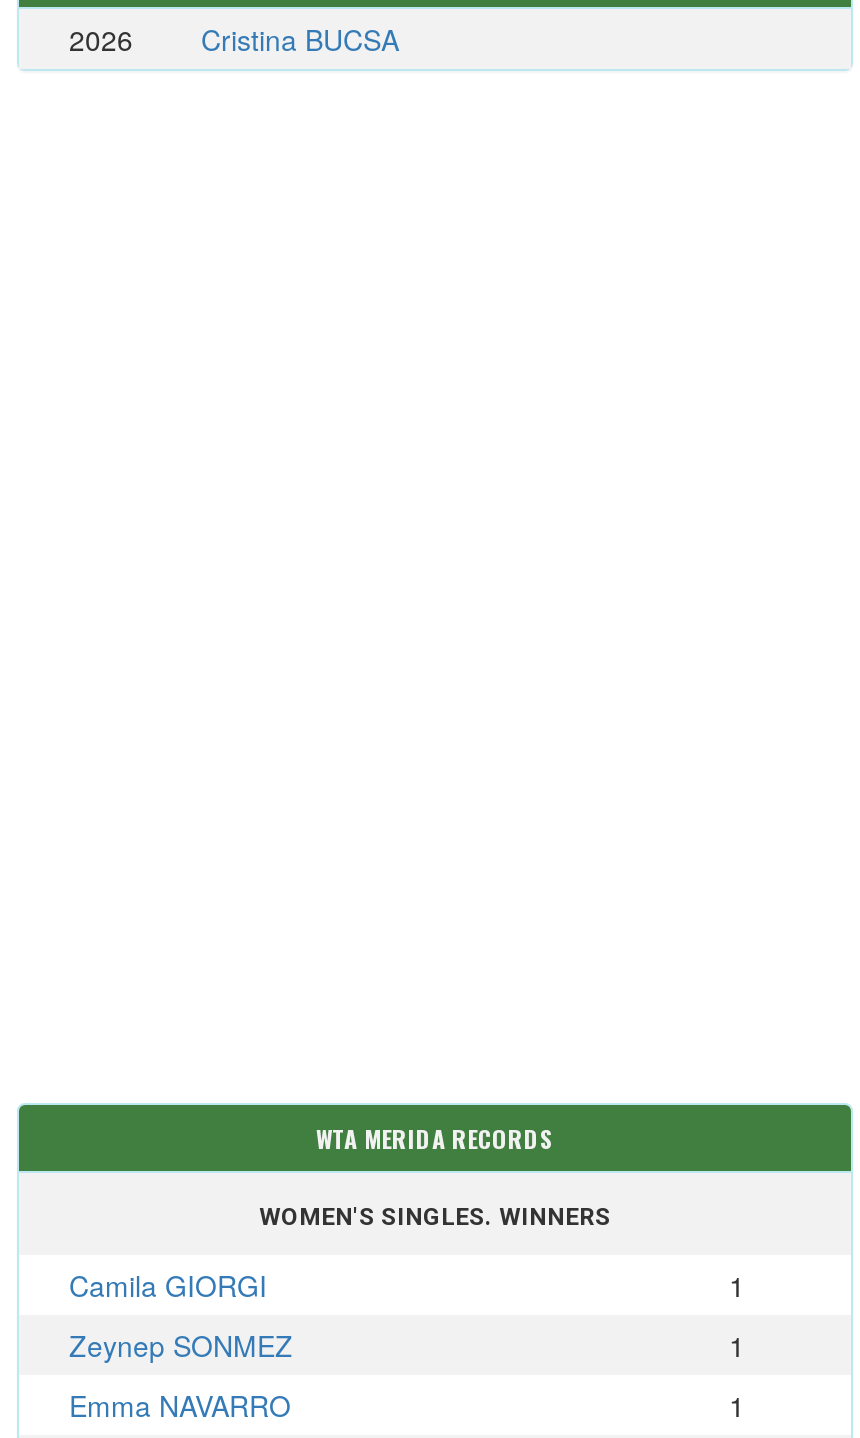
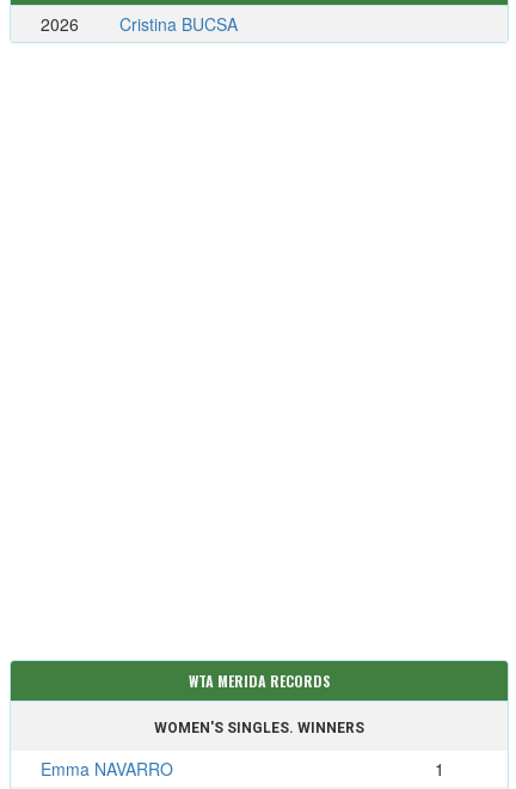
- Camila GIORGI
- 1
- Zeynep SONMEZ
- 1
